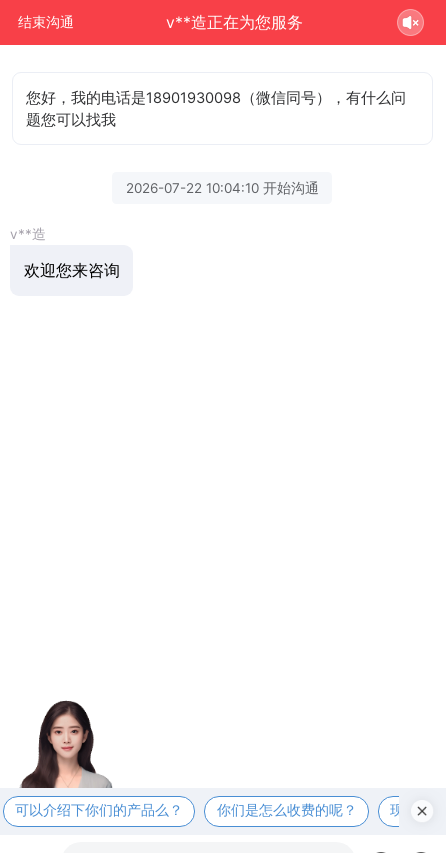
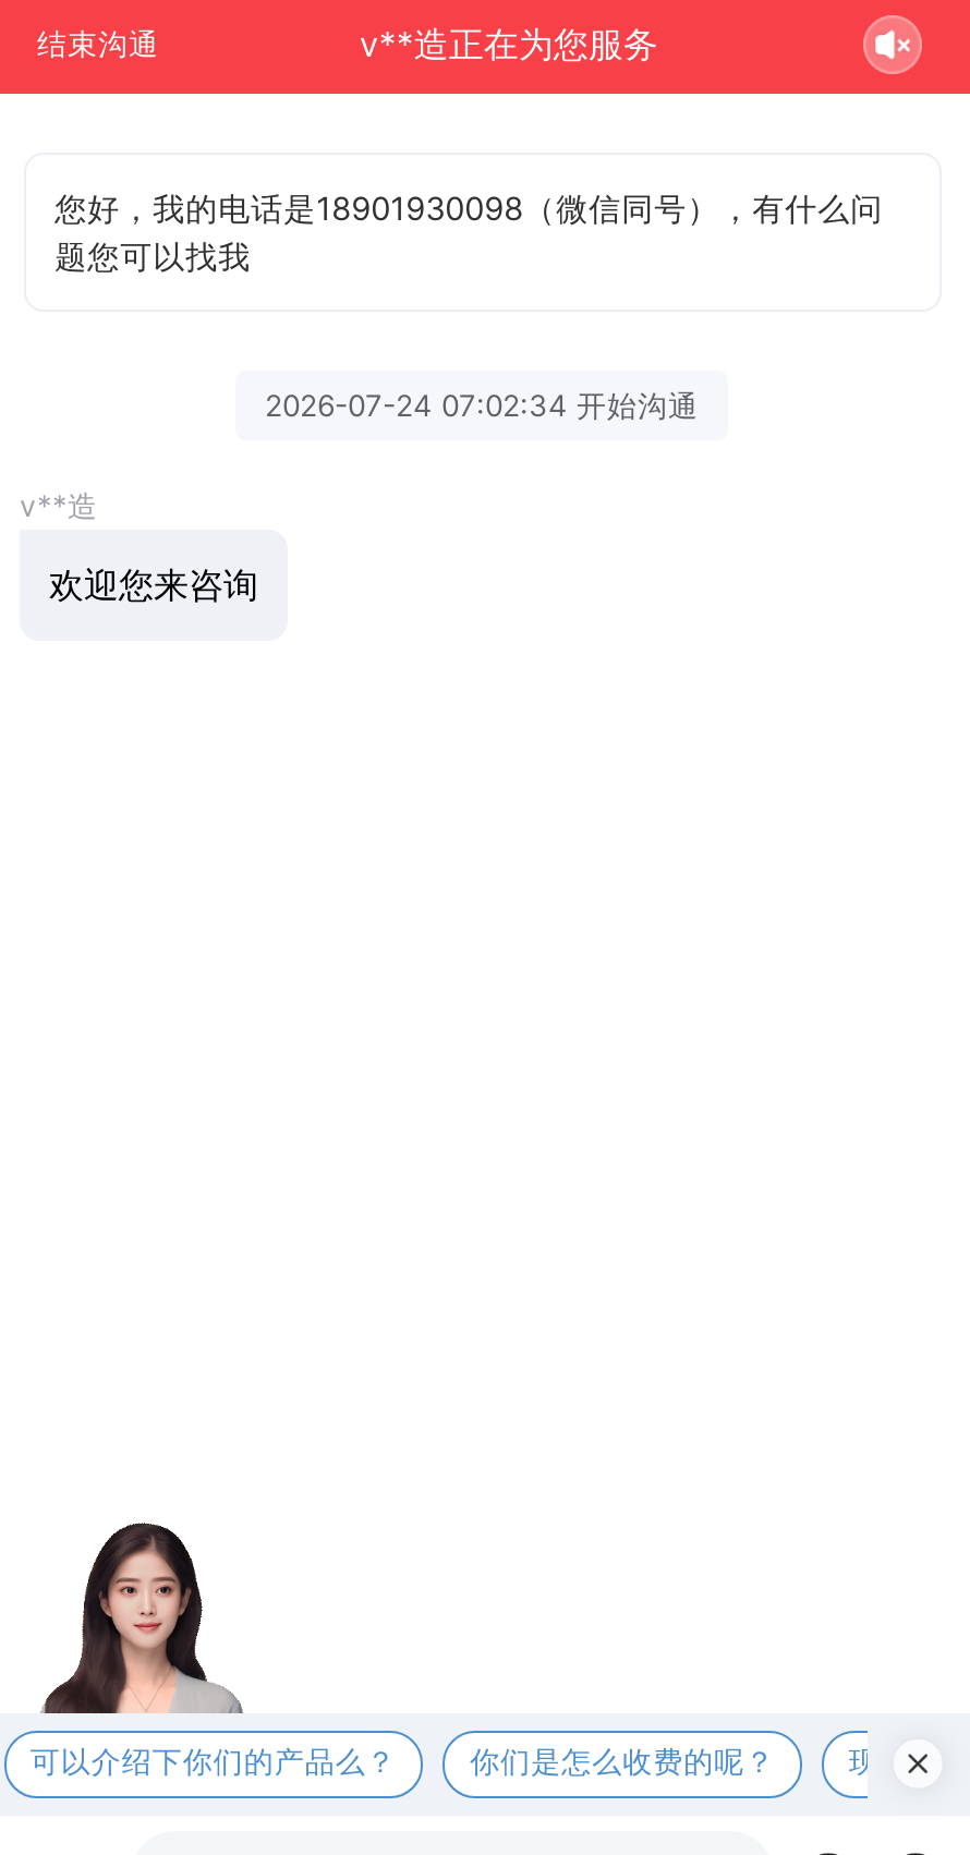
- 2026-07-22 10:04:10 开始沟通
+ 2026-07-24 07:02:34 开始沟通
